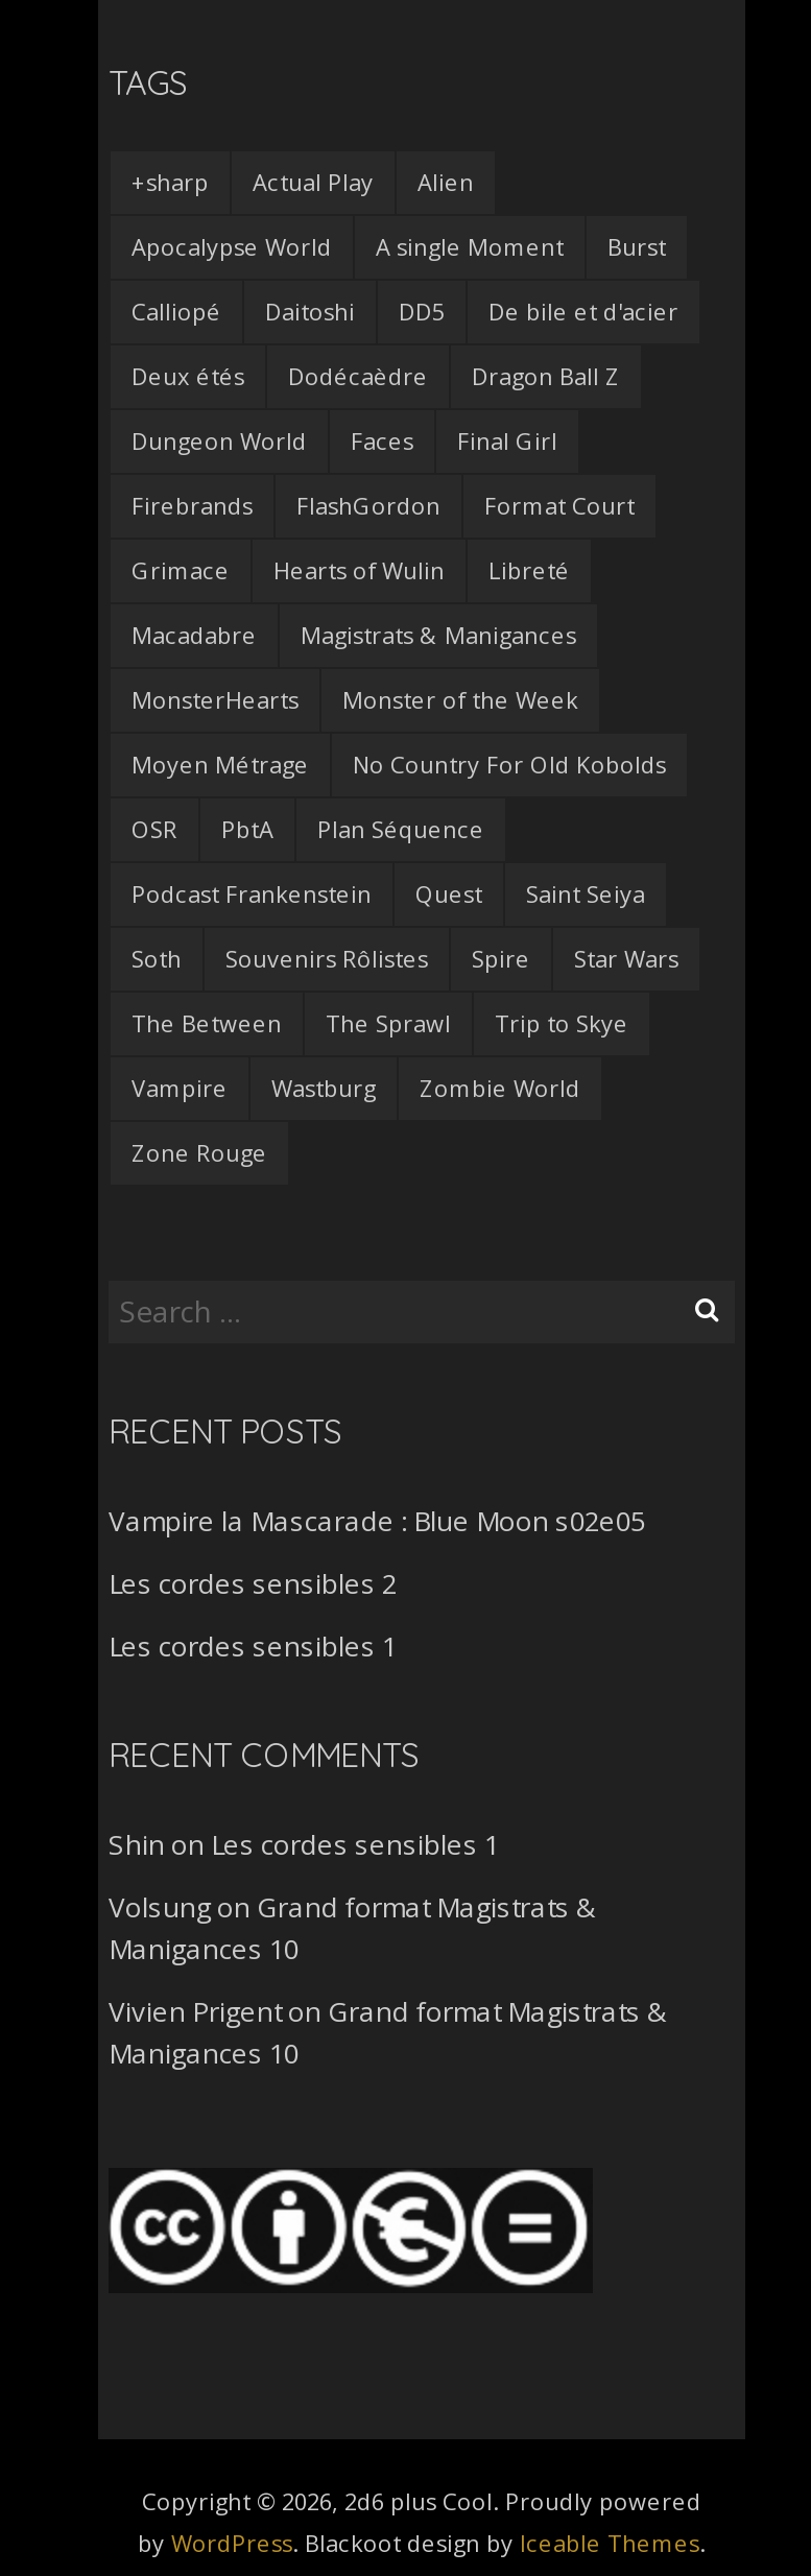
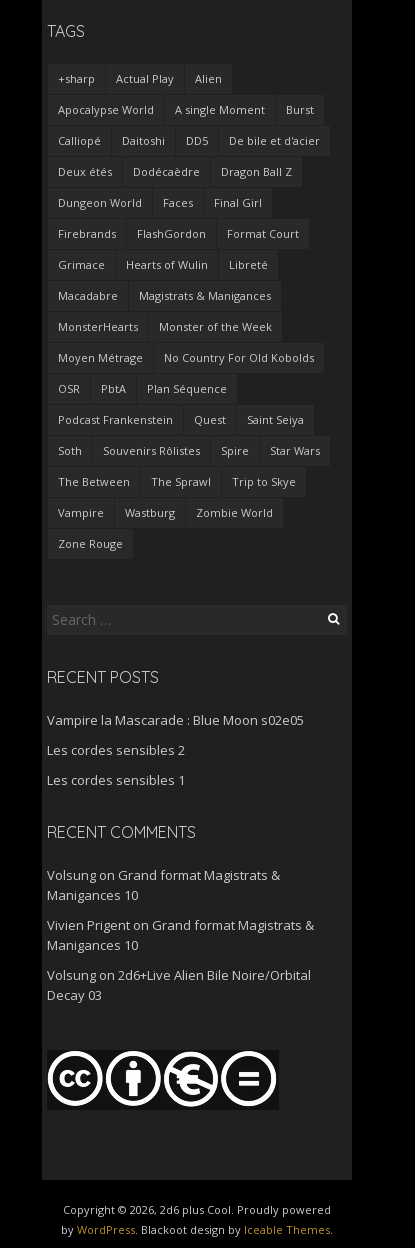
- Shin on Les cordes sensibles 1

moved up: Volsung on Grand format Magistrats & | Manigances 10 | Vivien Prigenton Grand format Magistrats & | Manigances 10

+ Volsung on 2d6+Live Alien Bile Noire/Orbital
+ Decay 03
